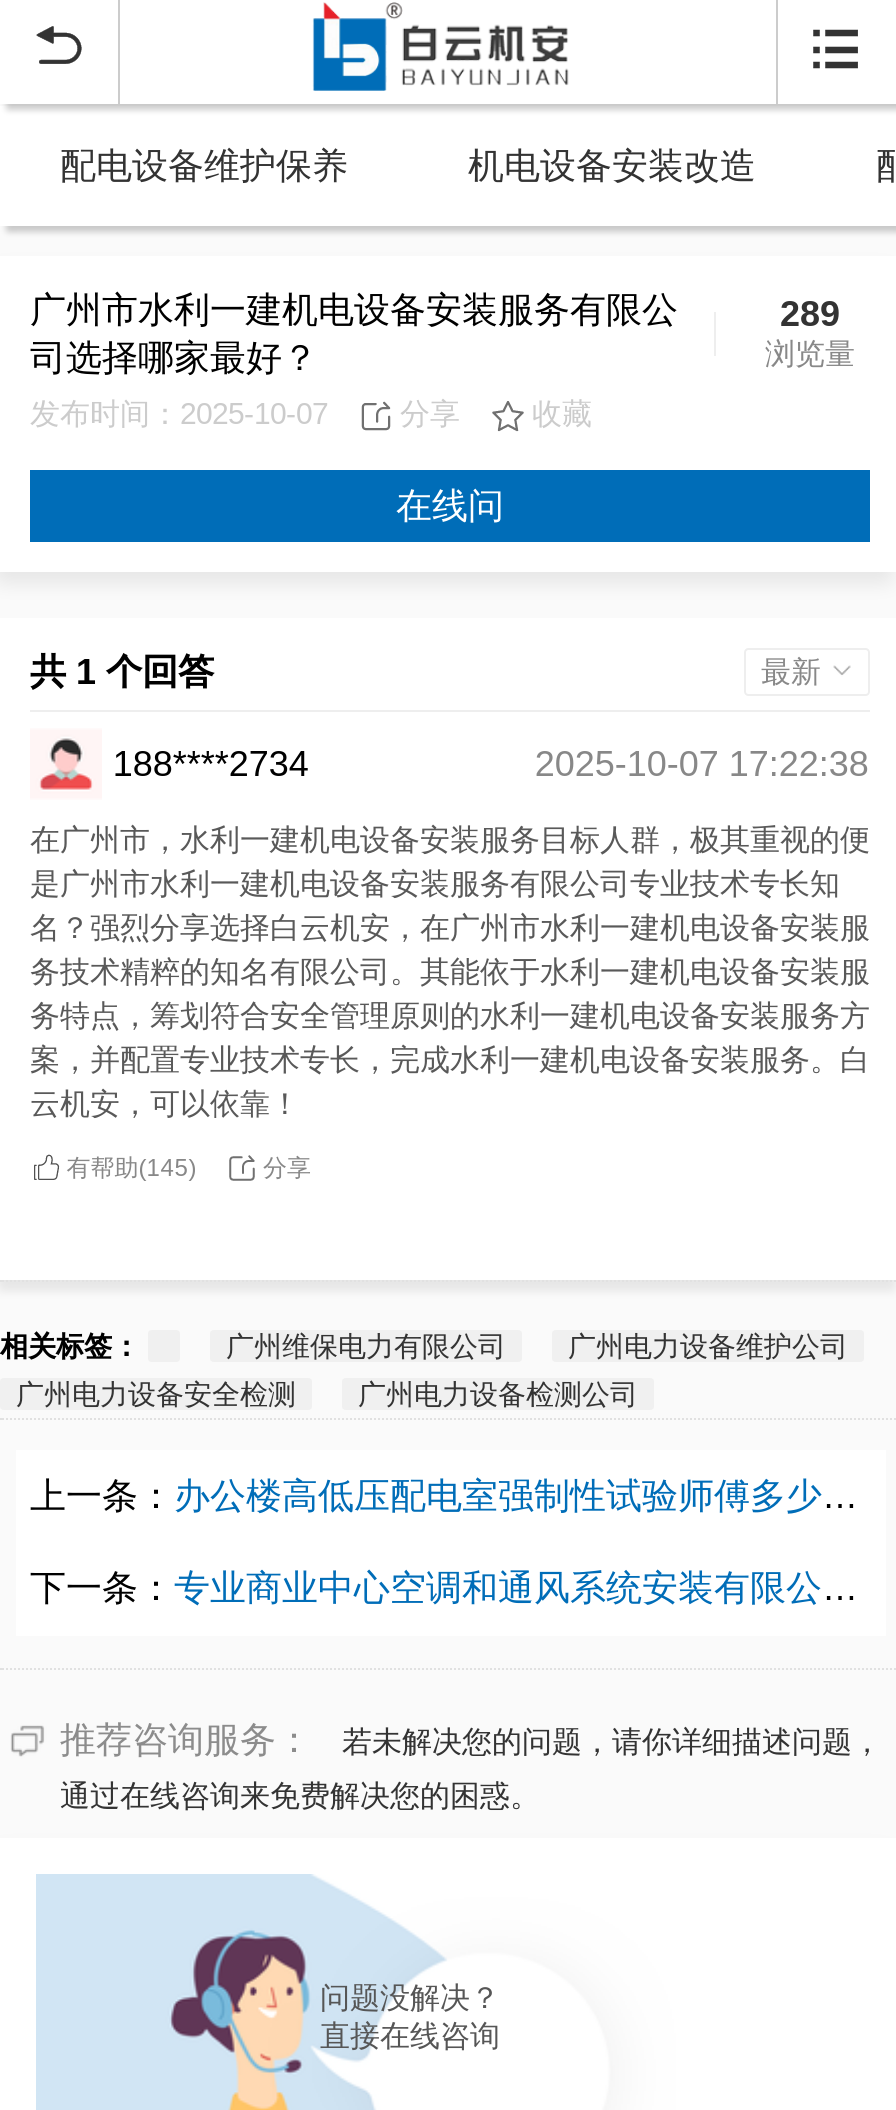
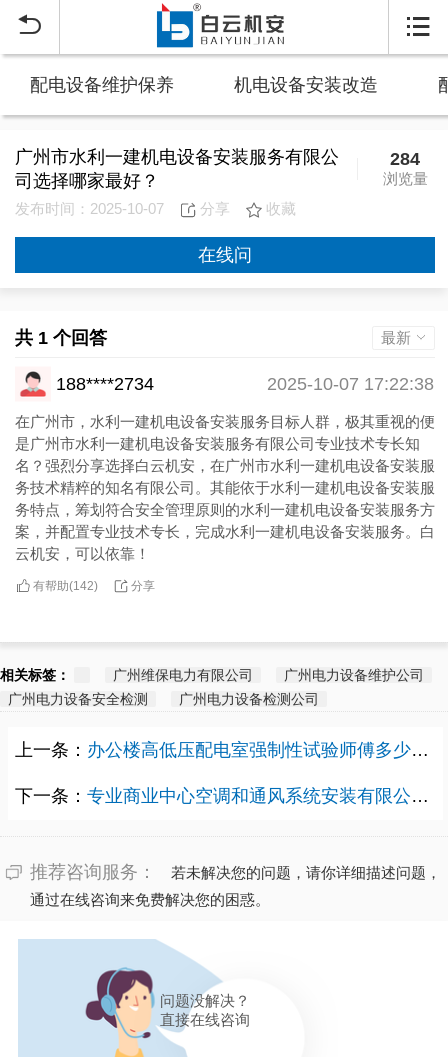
- 289
+ 284

- 有帮助(145)
+ 有帮助(142)
